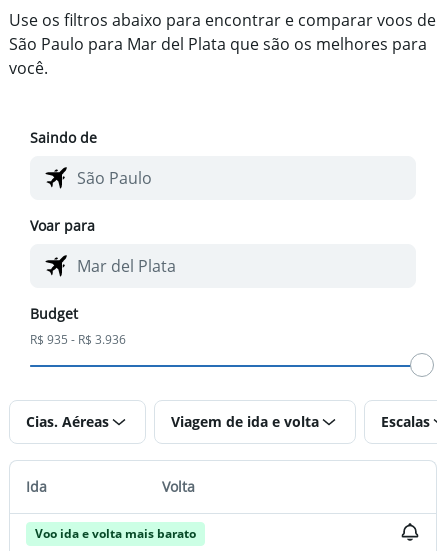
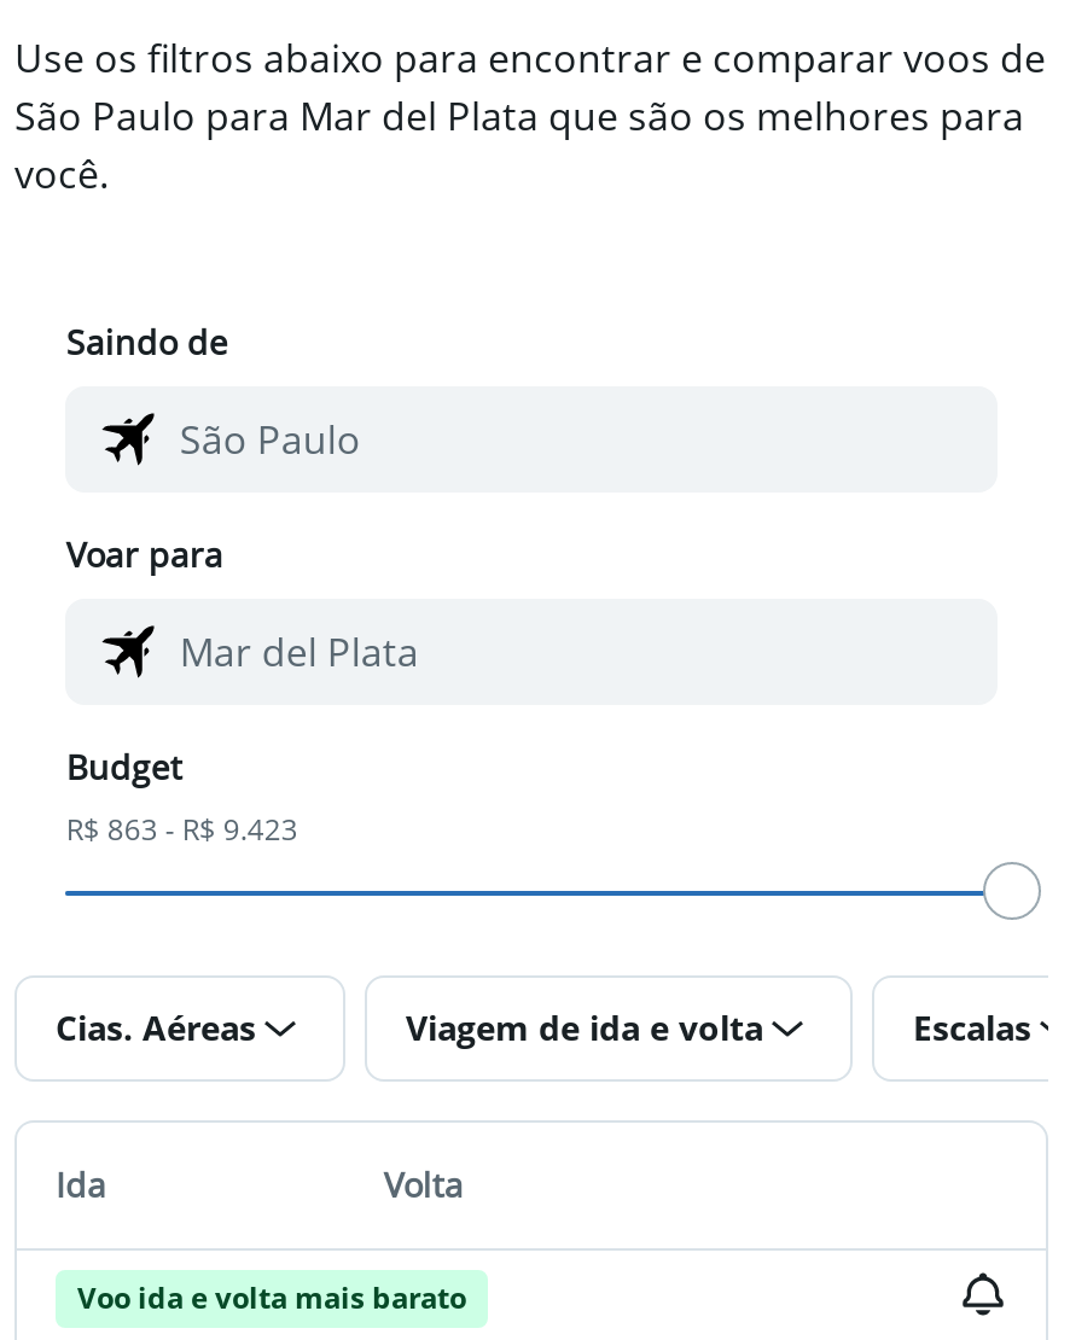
- R$ 935 - R$ 3.936
+ R$ 863 - R$ 9.423
